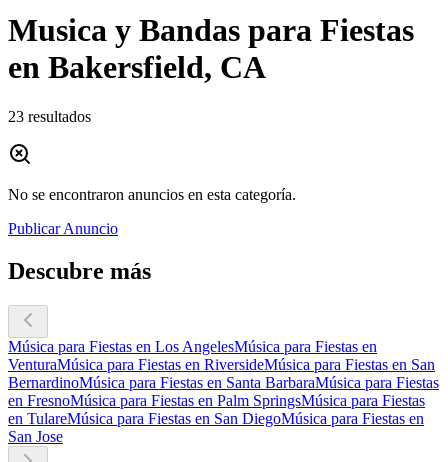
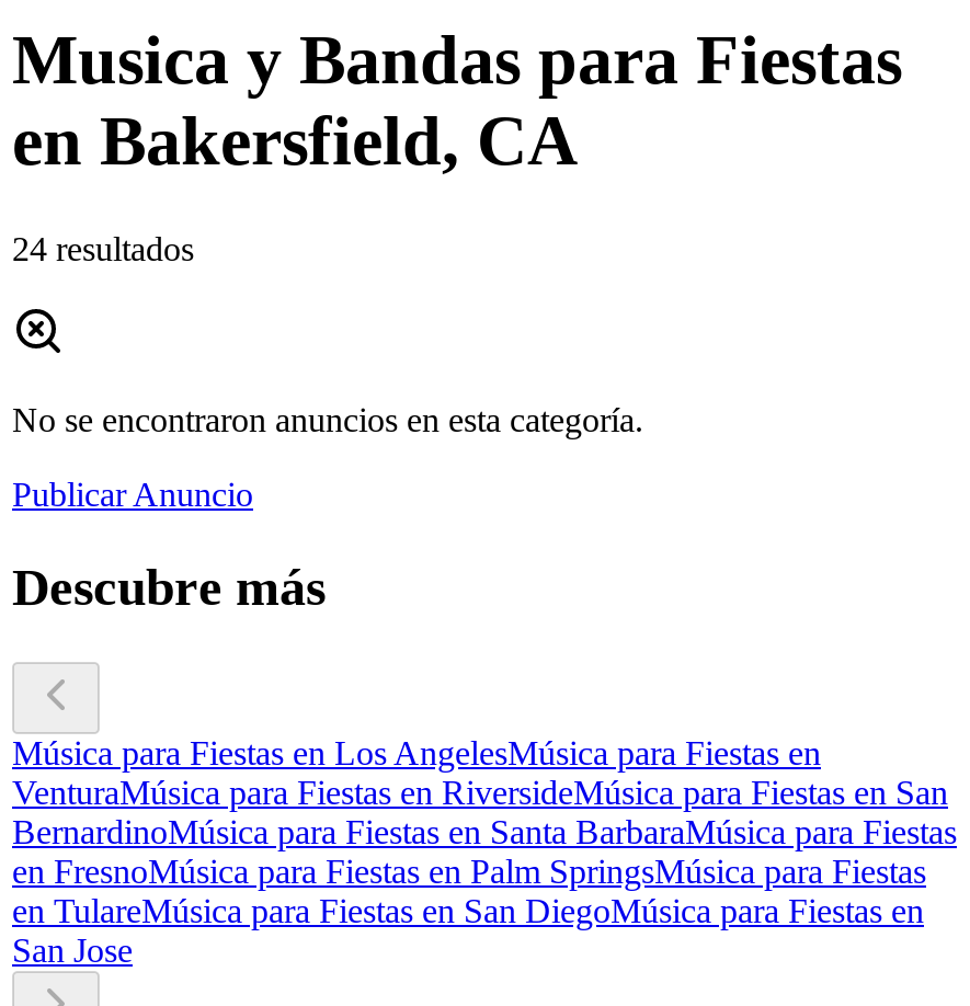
- 23 resultados
+ 24 resultados
